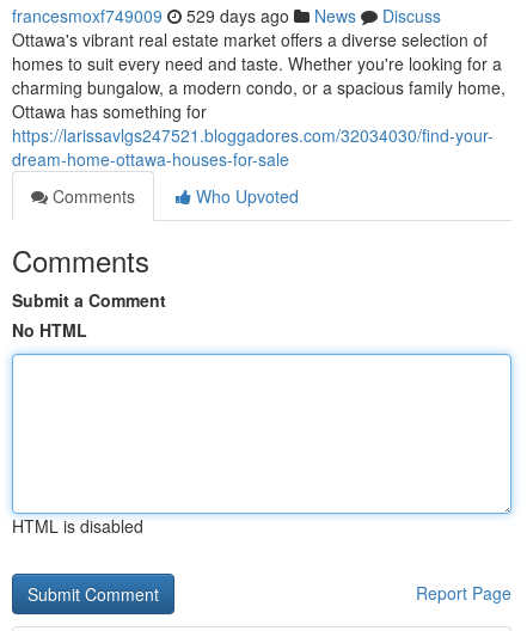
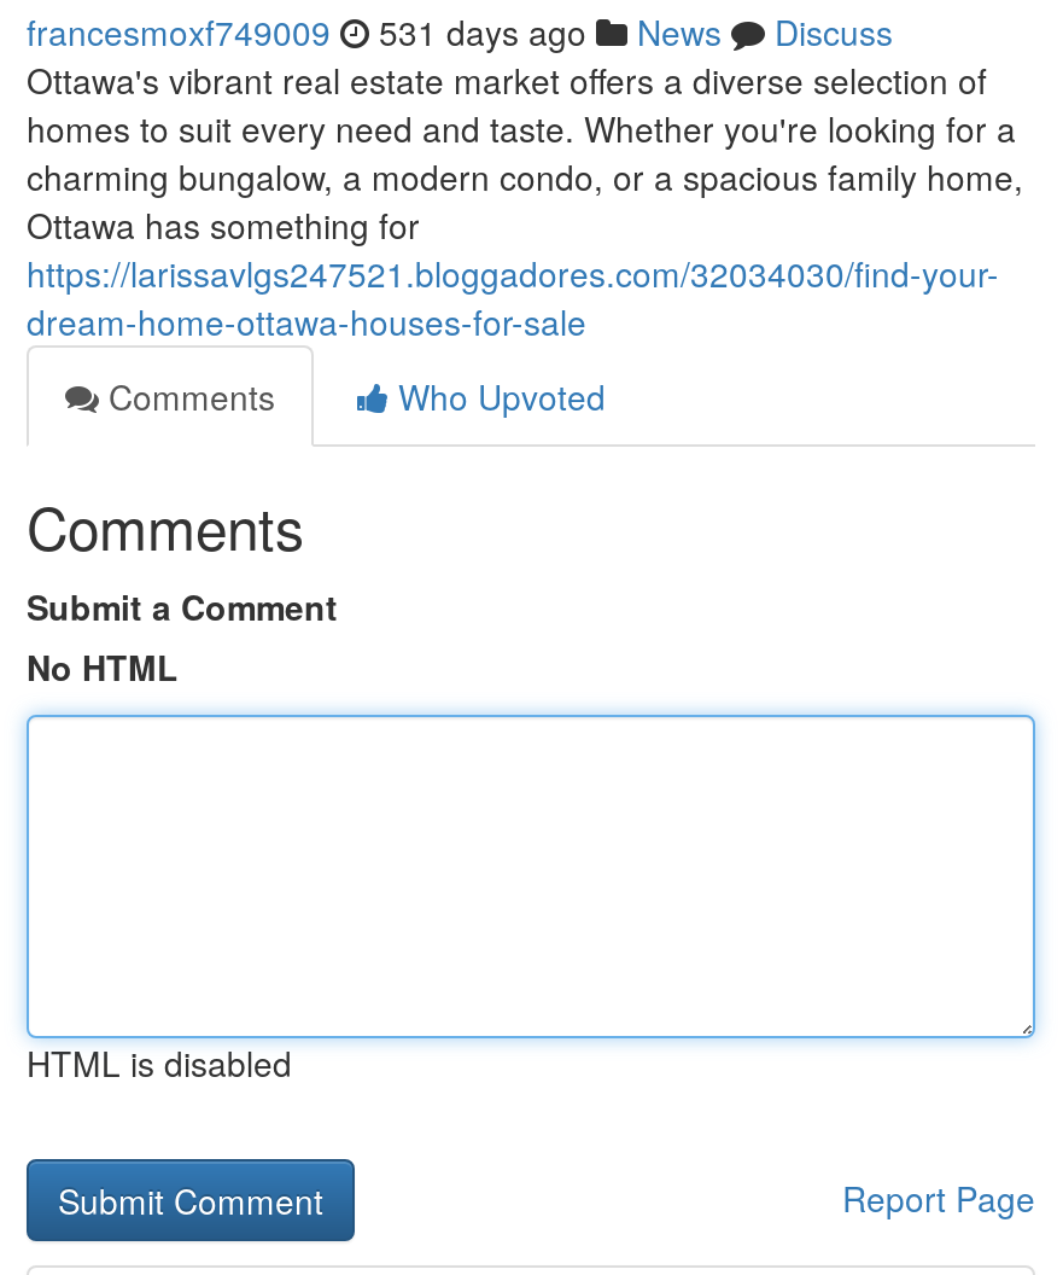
- francesmoxf749009 529 days ago News Discuss
+ francesmoxf749009 531 days ago News Discuss
